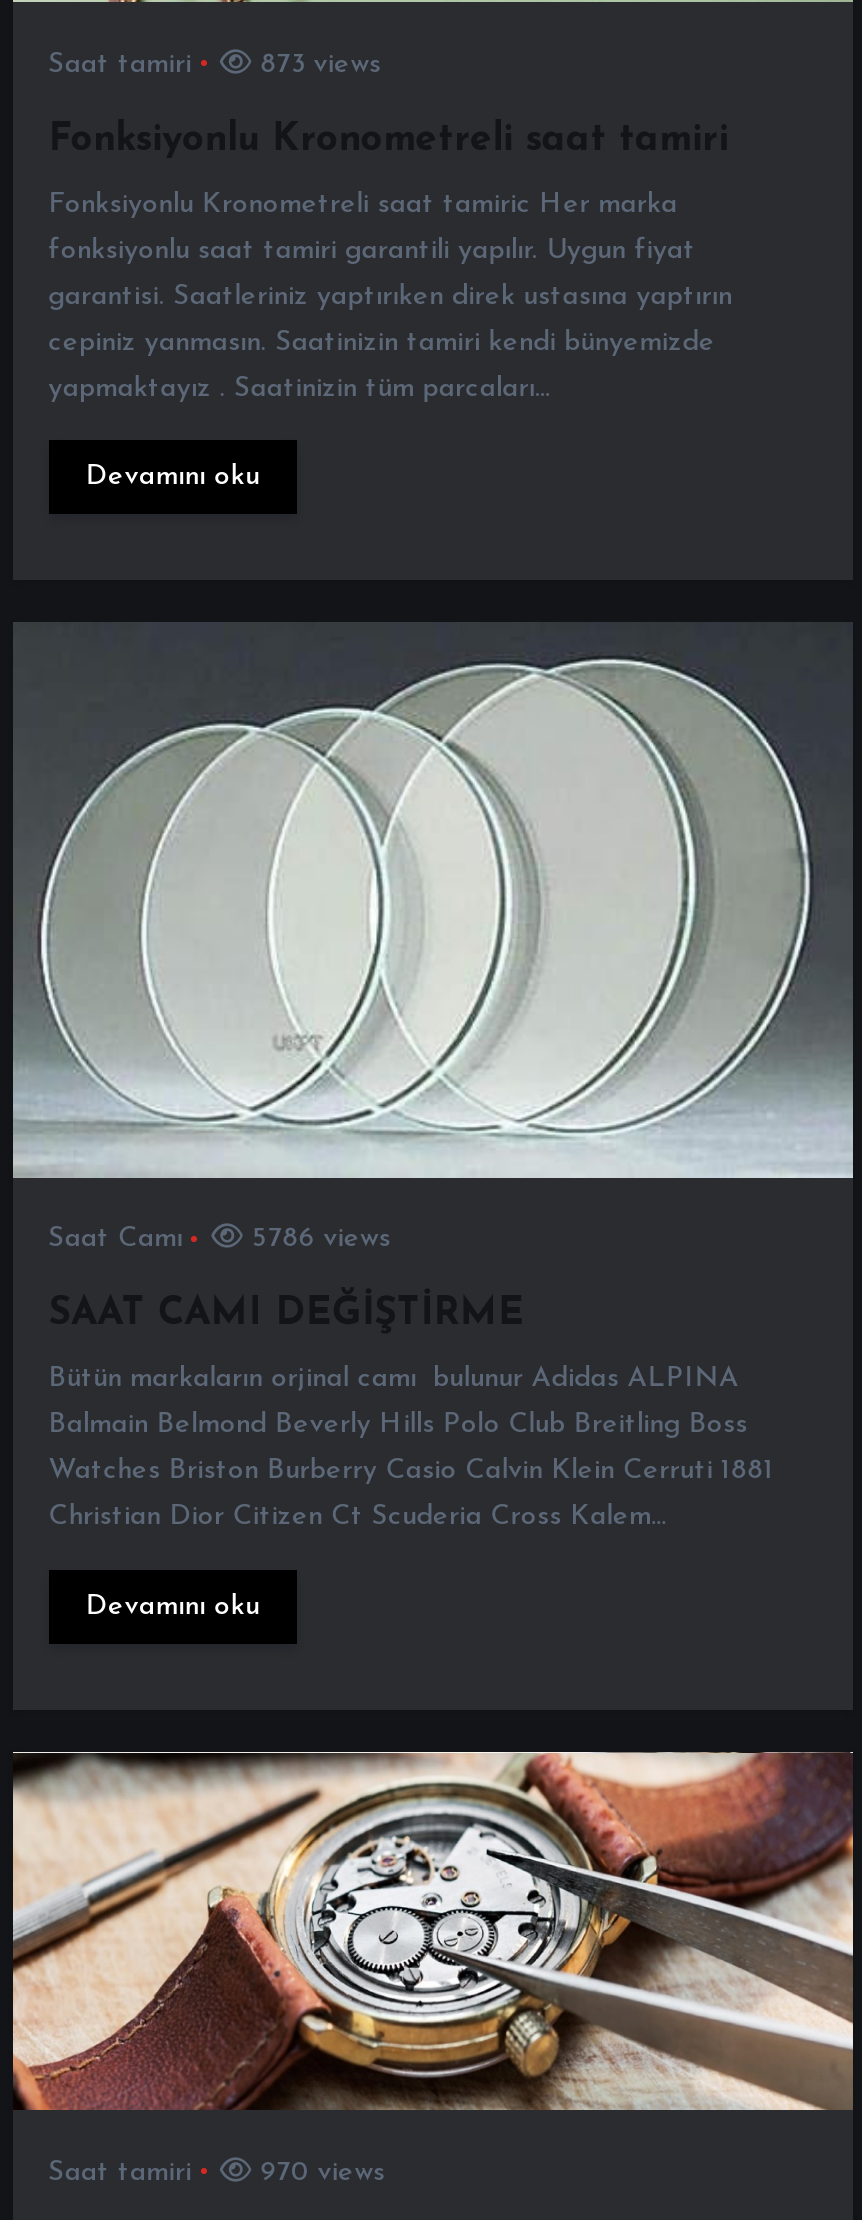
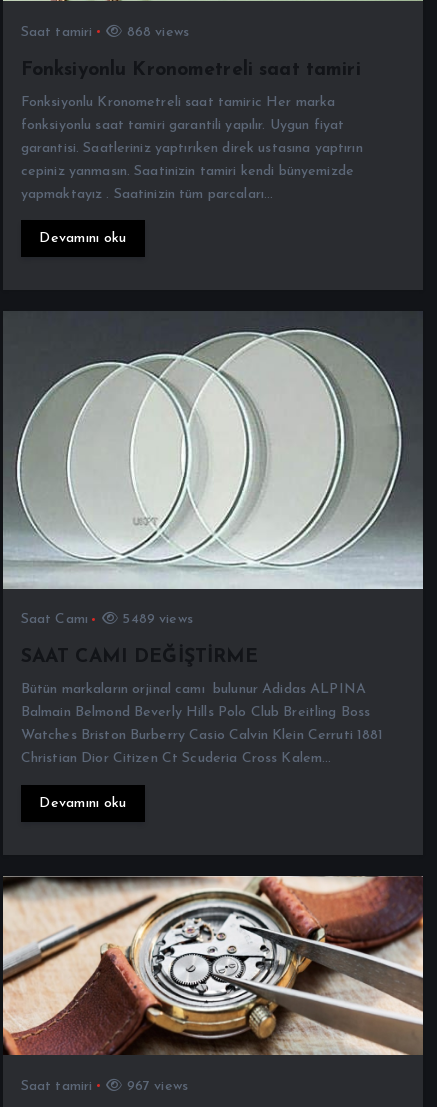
- 873 views
+ 868 views

- 5786 views
+ 5489 views

- 970 views
+ 967 views
